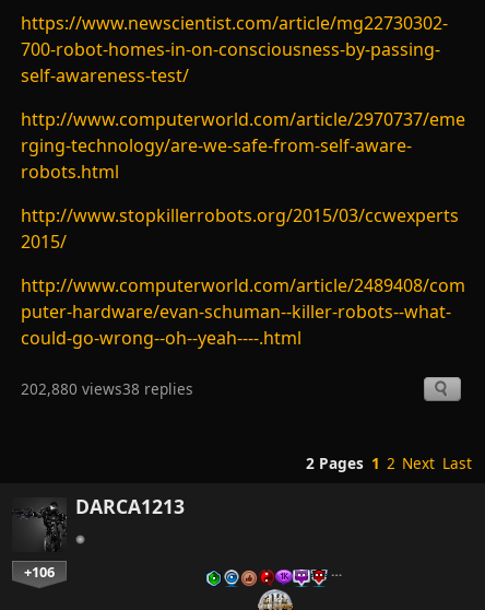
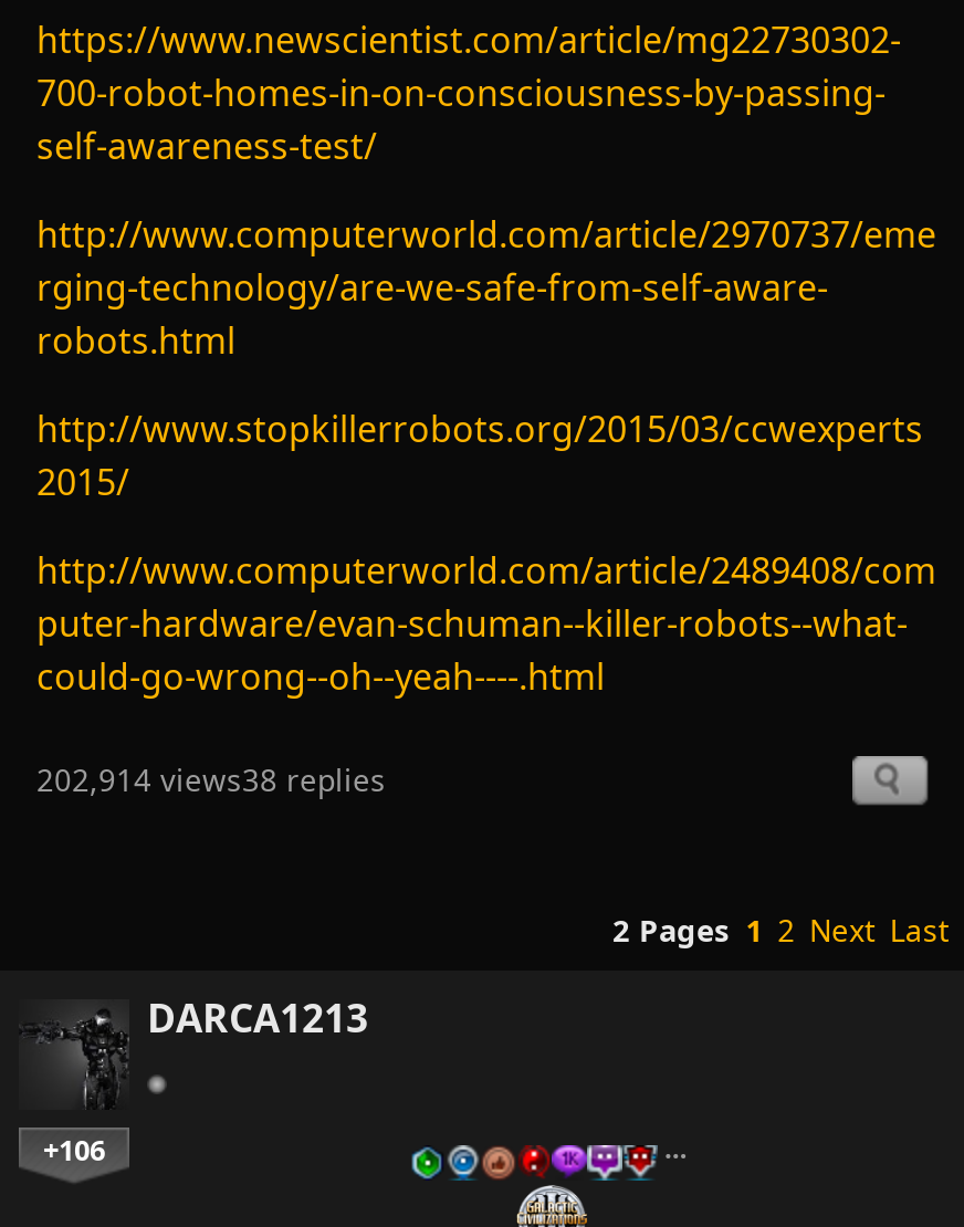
- 202,880 views38 replies
+ 202,914 views38 replies
